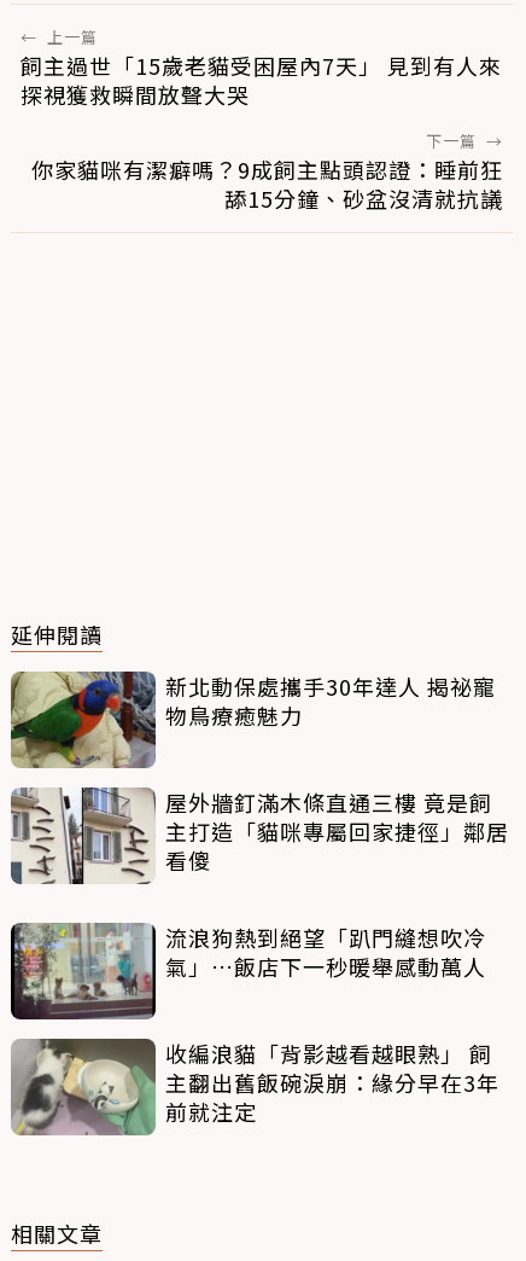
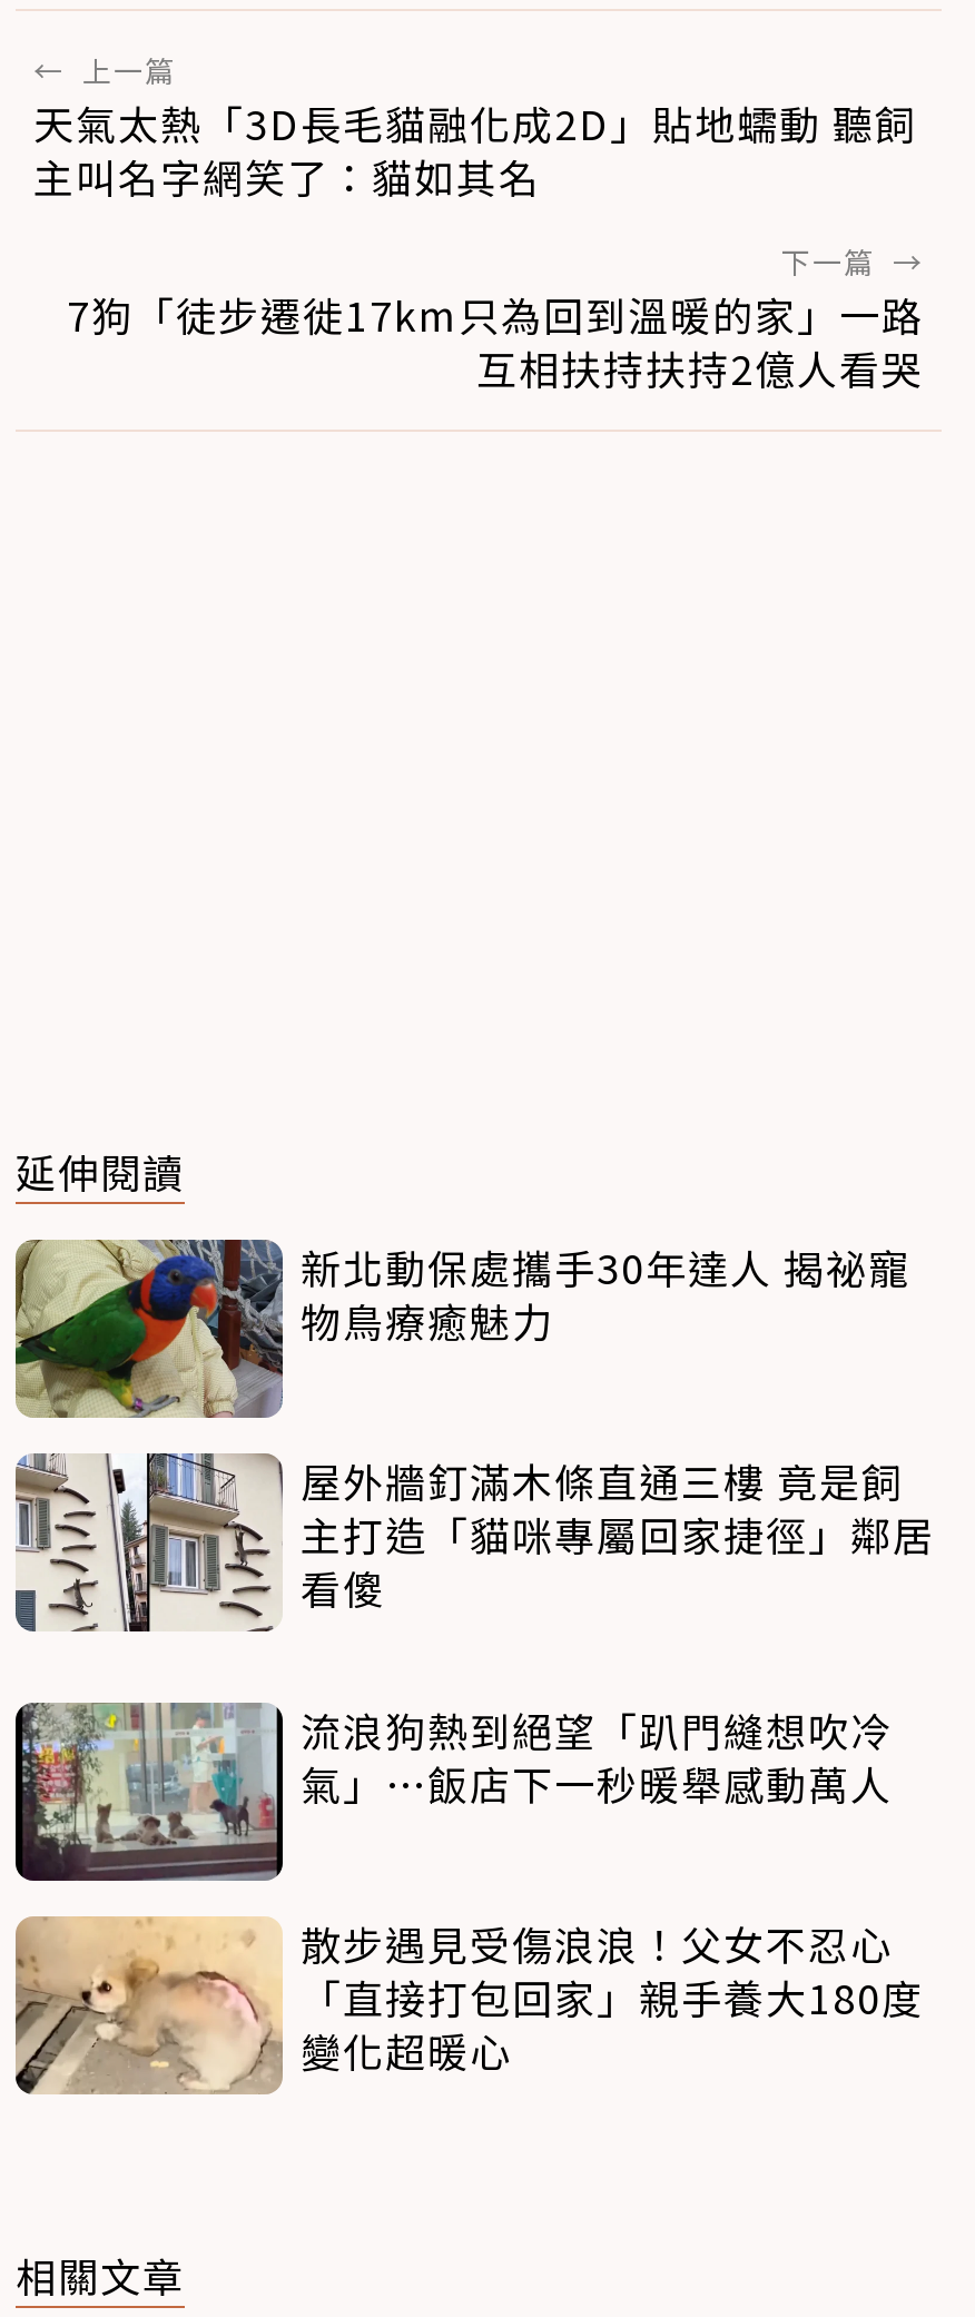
- 飼主過世「15歲老貓受困屋內7天」 見到有人來
- 探視獲救瞬間放聲大哭
+ 天氣太熱「3D長毛貓融化成2D」貼地蠕動 聽飼
+ 主叫名字網笑了：貓如其名

- 你家貓咪有潔癖嗎？9成飼主點頭認證：睡前狂
- 舔15分鐘、砂盆沒清就抗議
+ 7狗「徒步遷徙17km只為回到溫暖的家」一路
+ 互相扶持扶持2億人看哭

- [image]
- 收編浪貓「背影越看越眼熟」 飼
- 主翻出舊飯碗淚崩：緣分早在3年
- 前就注定
+ [image]
+ 散步遇見受傷浪浪！父女不忍心
+ 「直接打包回家」親手養大180度
+ 變化超暖心
